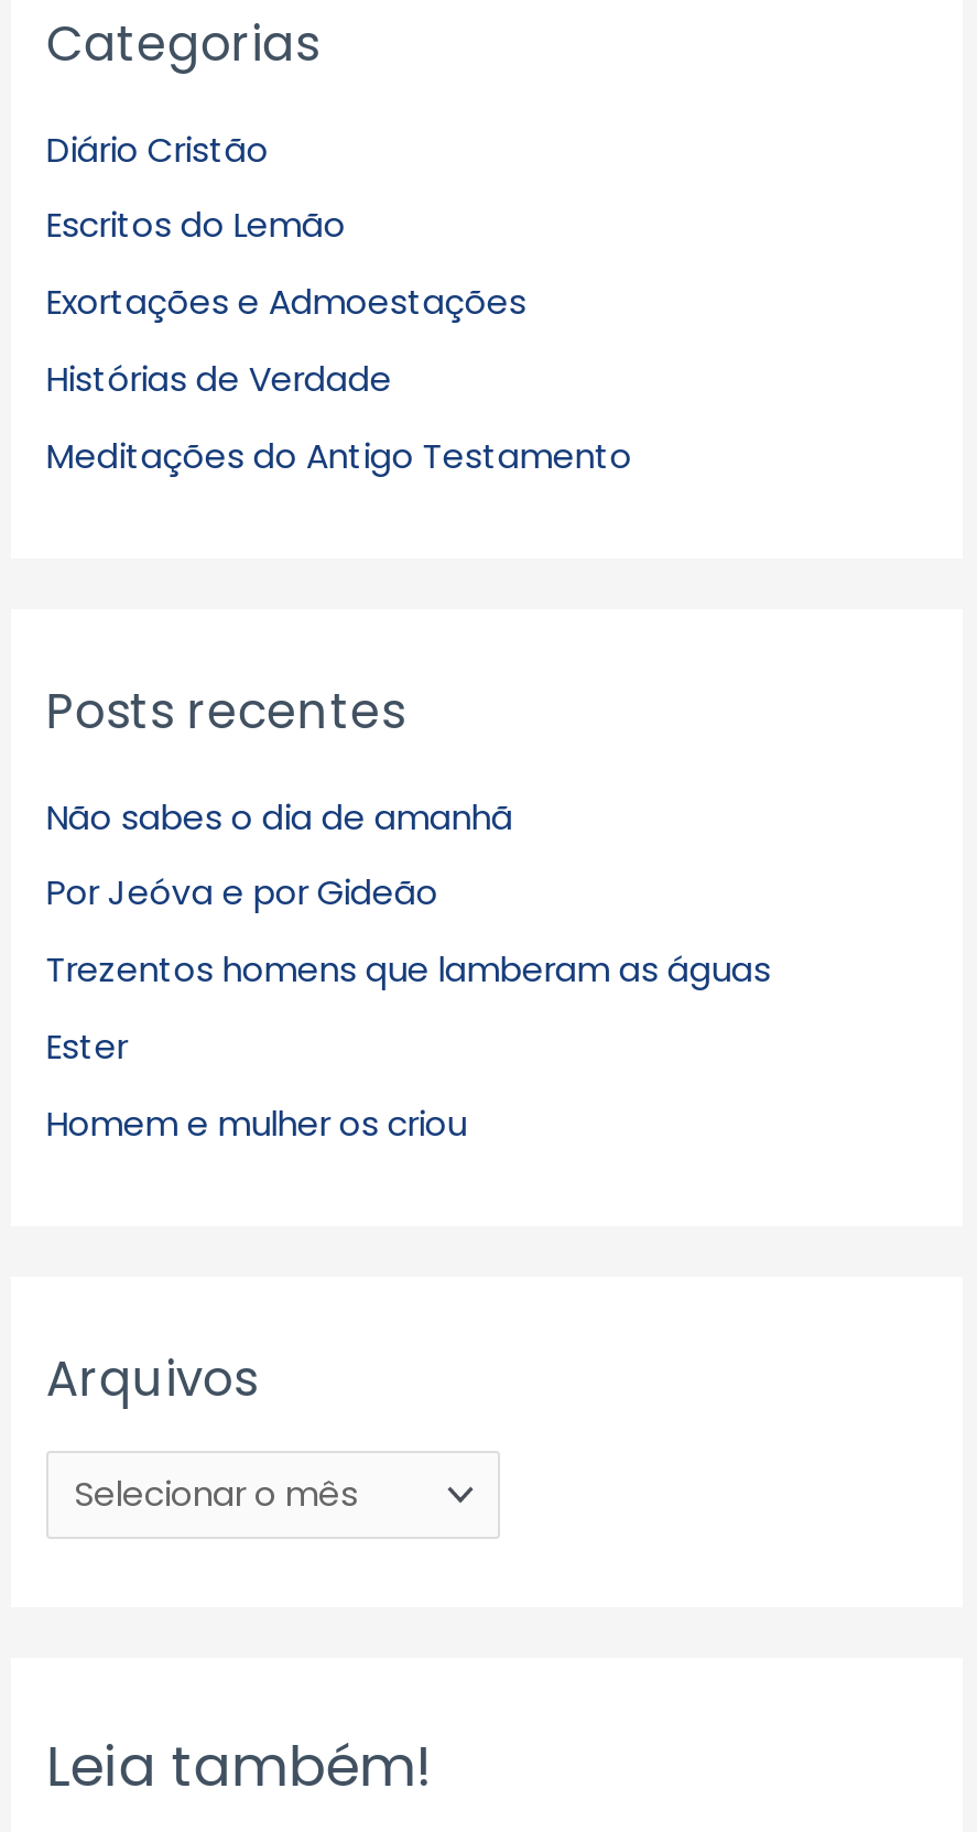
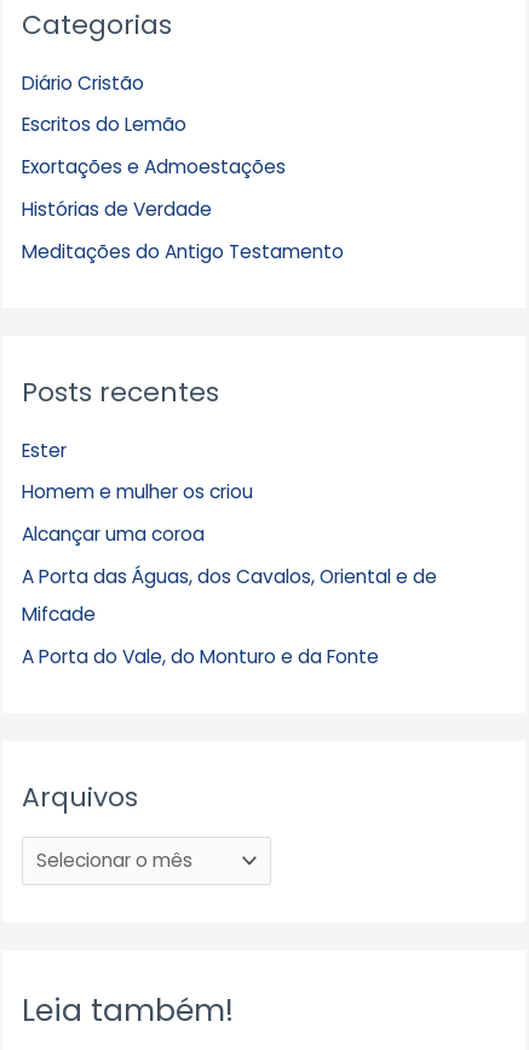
- Não sabes o dia de amanhã
- Por Jeóva e por Gideão
- Trezentos homens que lamberam as águas

moved up: Ester | Homem e mulher os criou

+ Alcançar uma coroa
+ A Porta das Águas, dos Cavalos, Oriental e de
+ Mifcade
+ A Porta do Vale, do Monturo e da Fonte
